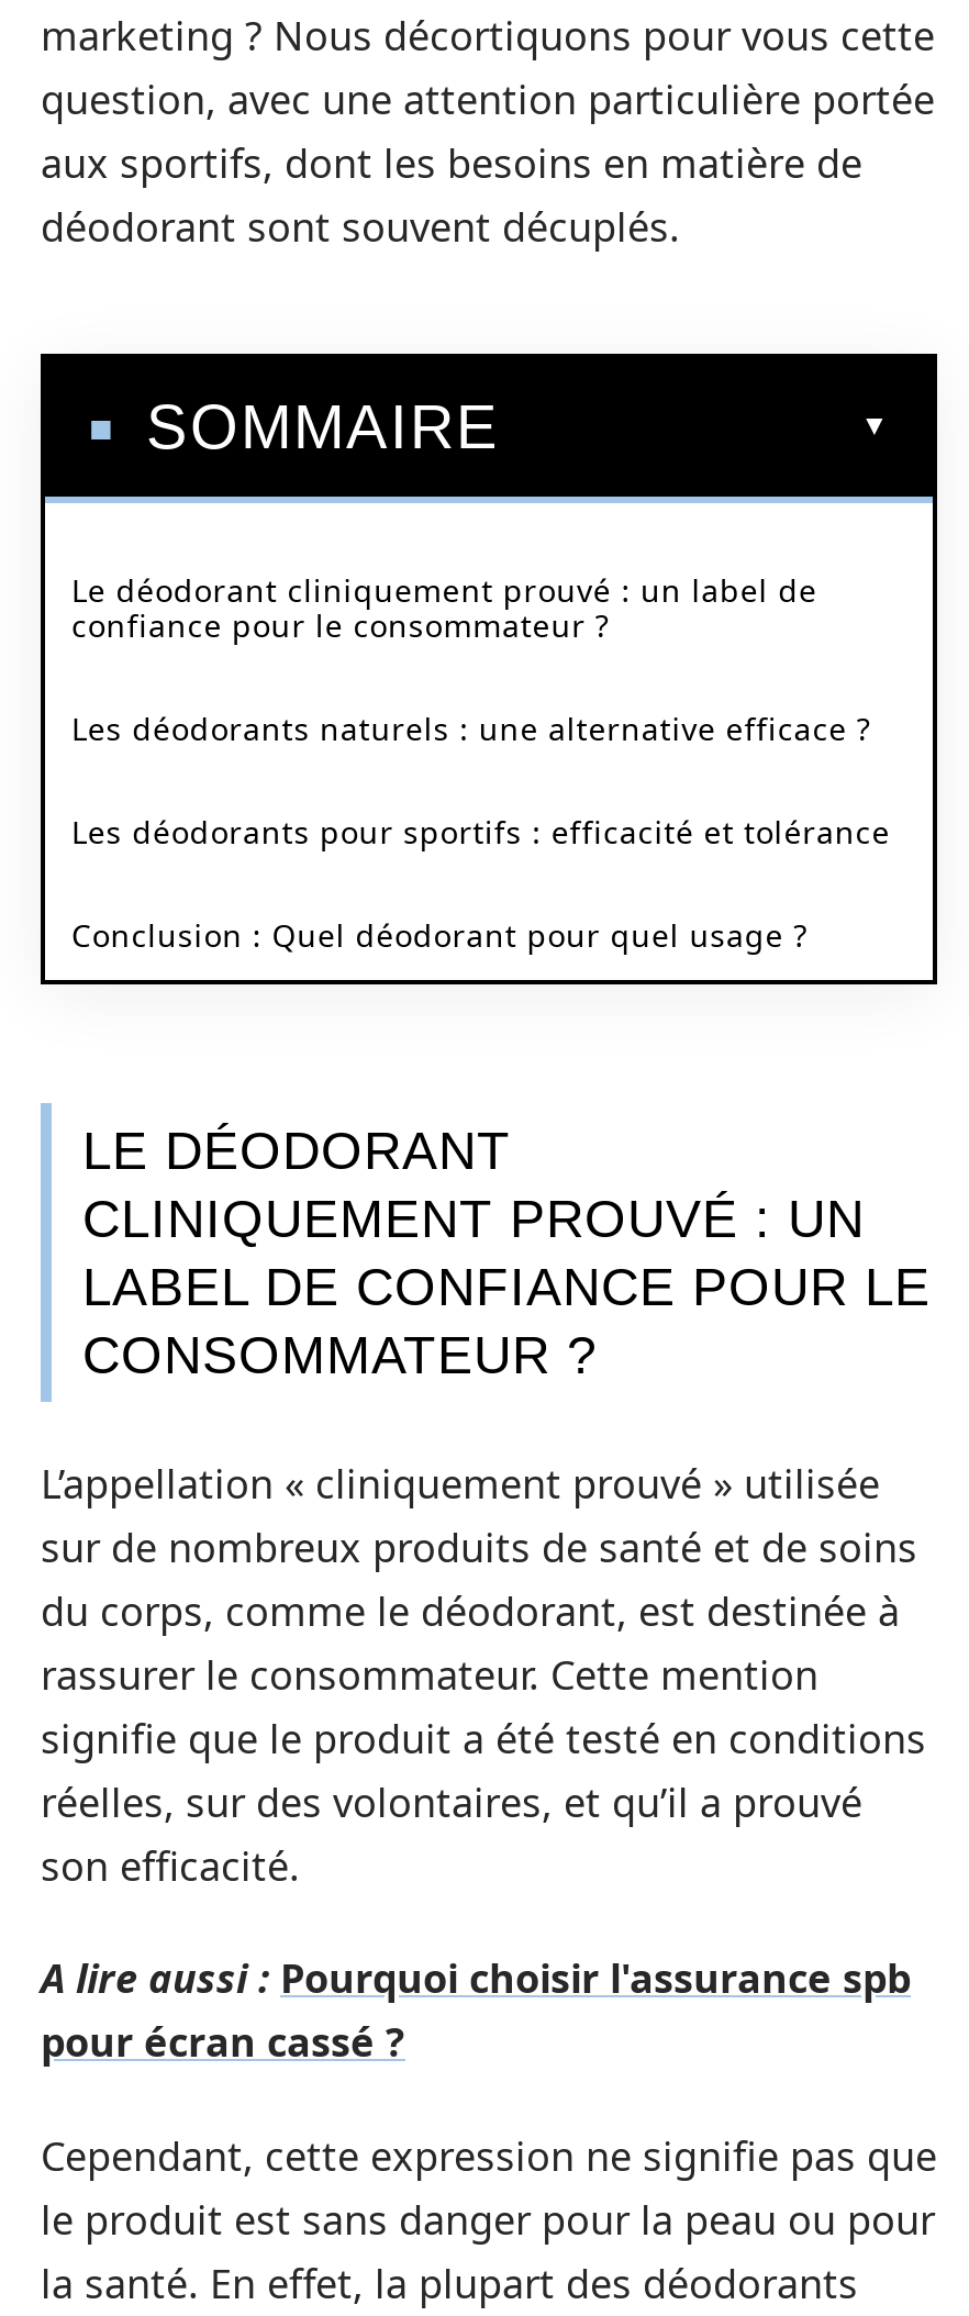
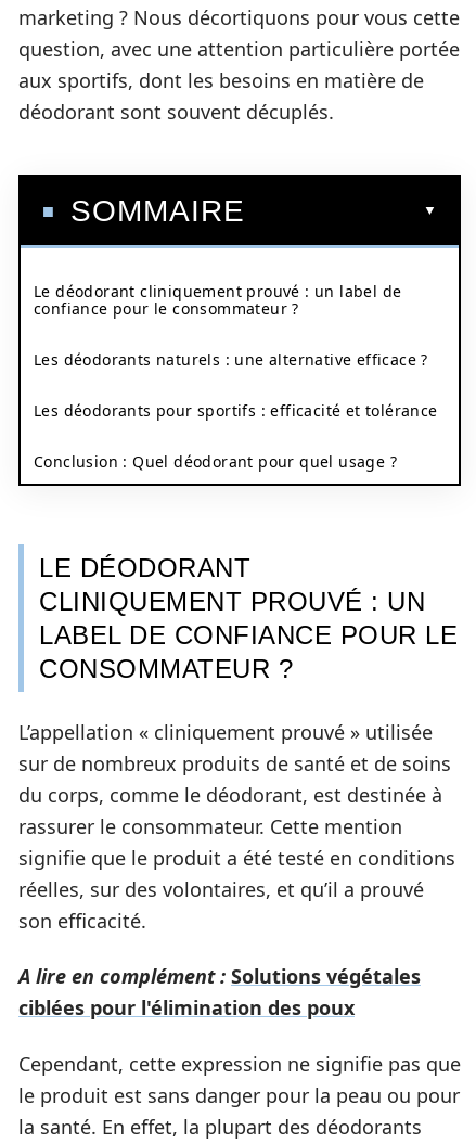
- A lire aussi : Pourquoi choisir l'assurance spb
- pour écran cassé ?
+ A lire en complément : Solutions végétales
+ ciblées pour l'élimination des poux
